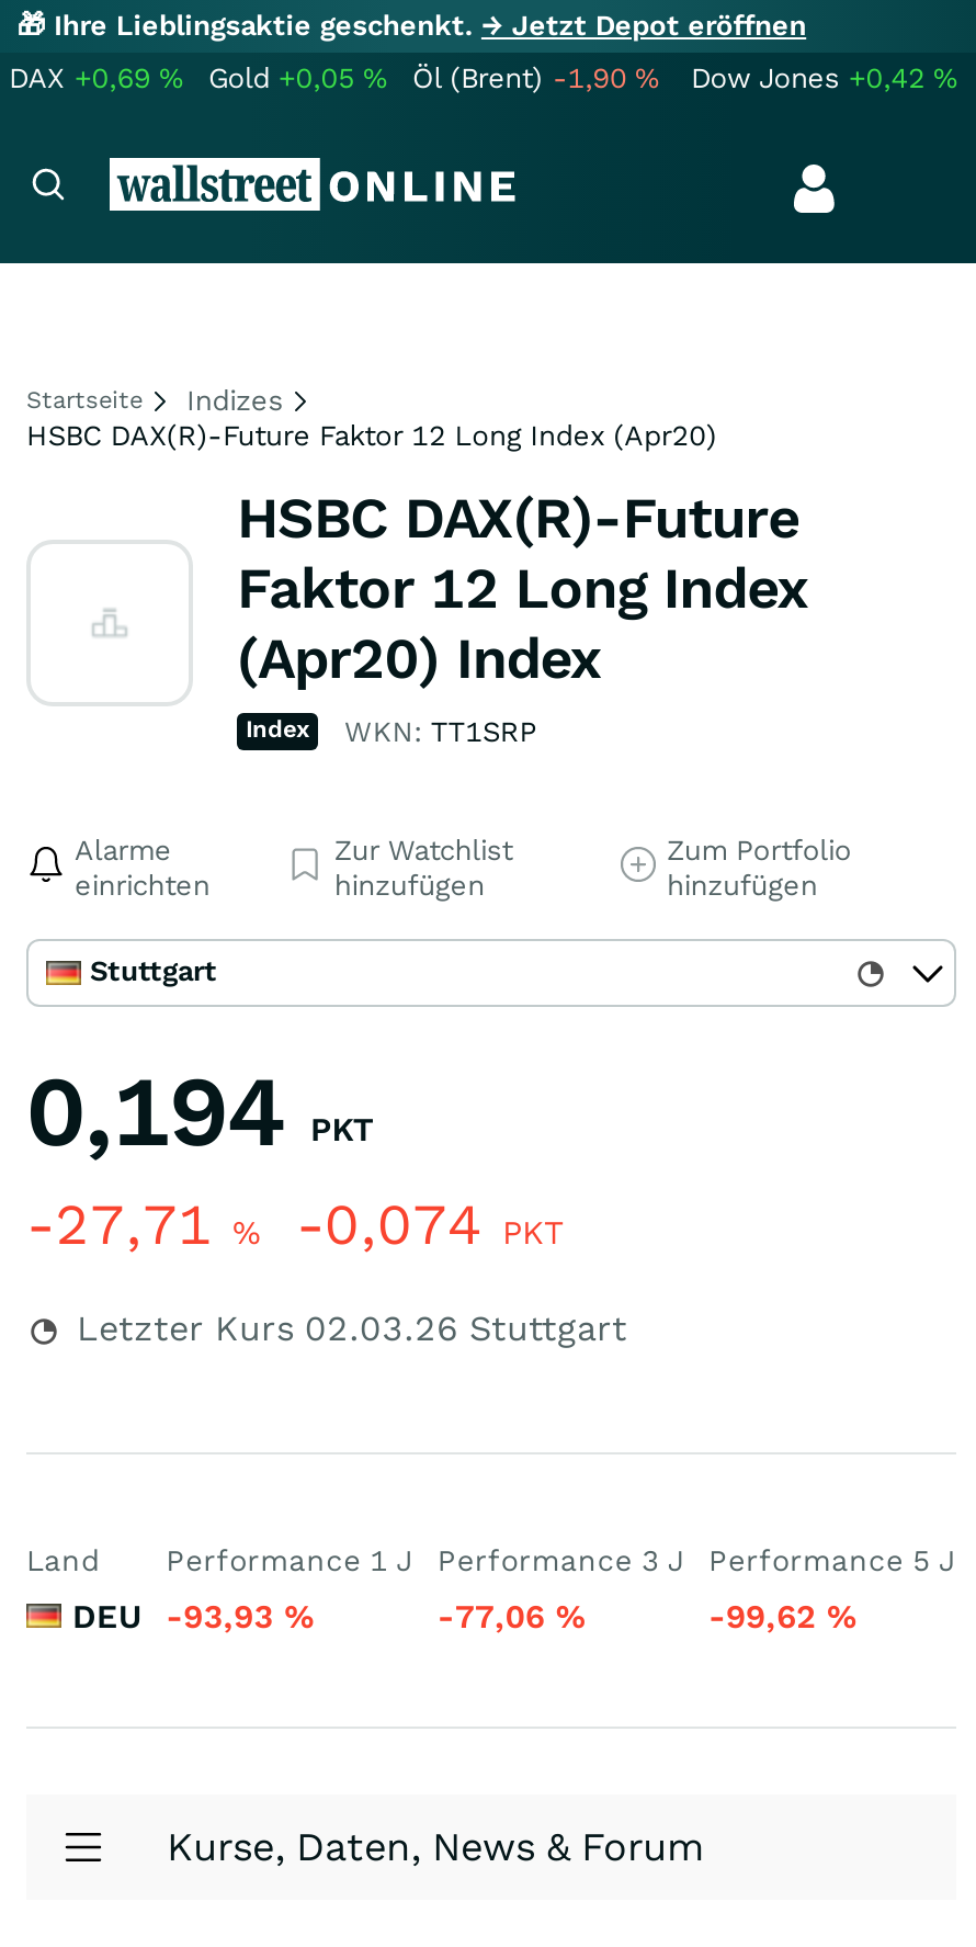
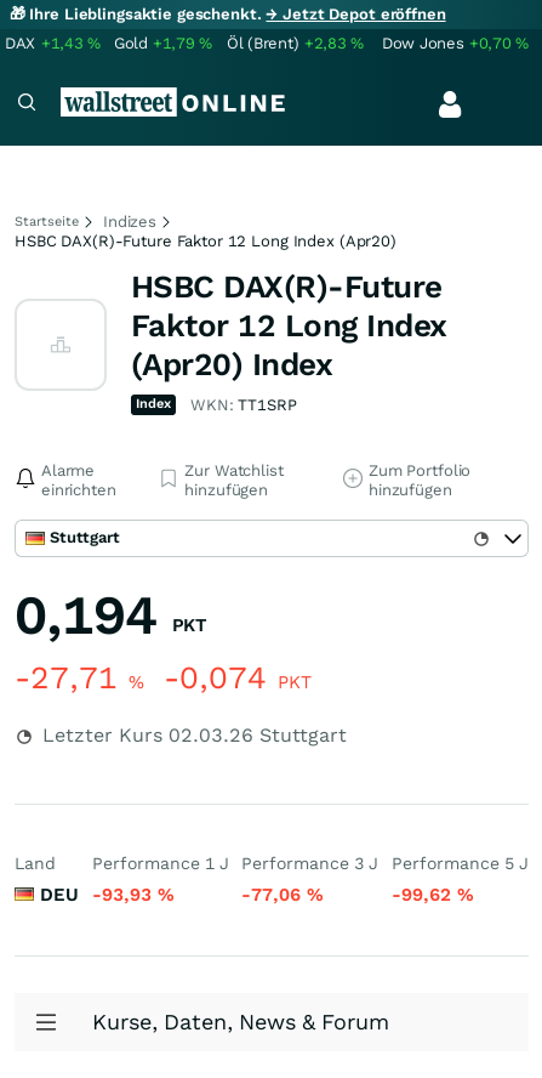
- DAX +0,69%
+ DAX +1,43%

- Gold +0,05%
+ Gold +1,79%

- Öl (Brent) -1,90%
+ Öl (Brent) +2,83%

- Dow Jones +0,42%
+ Dow Jones +0,70%
